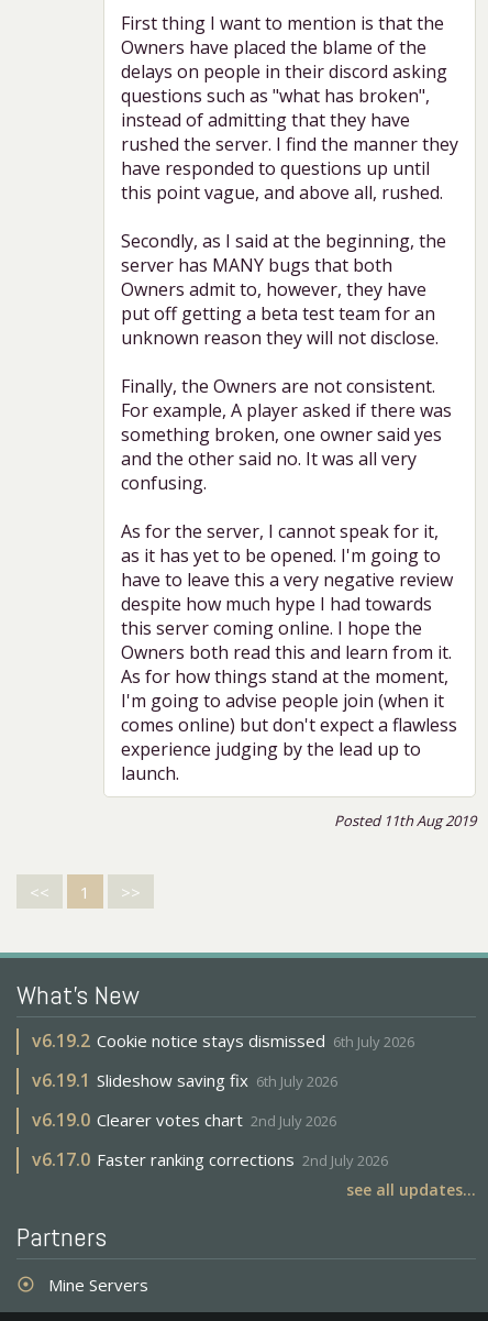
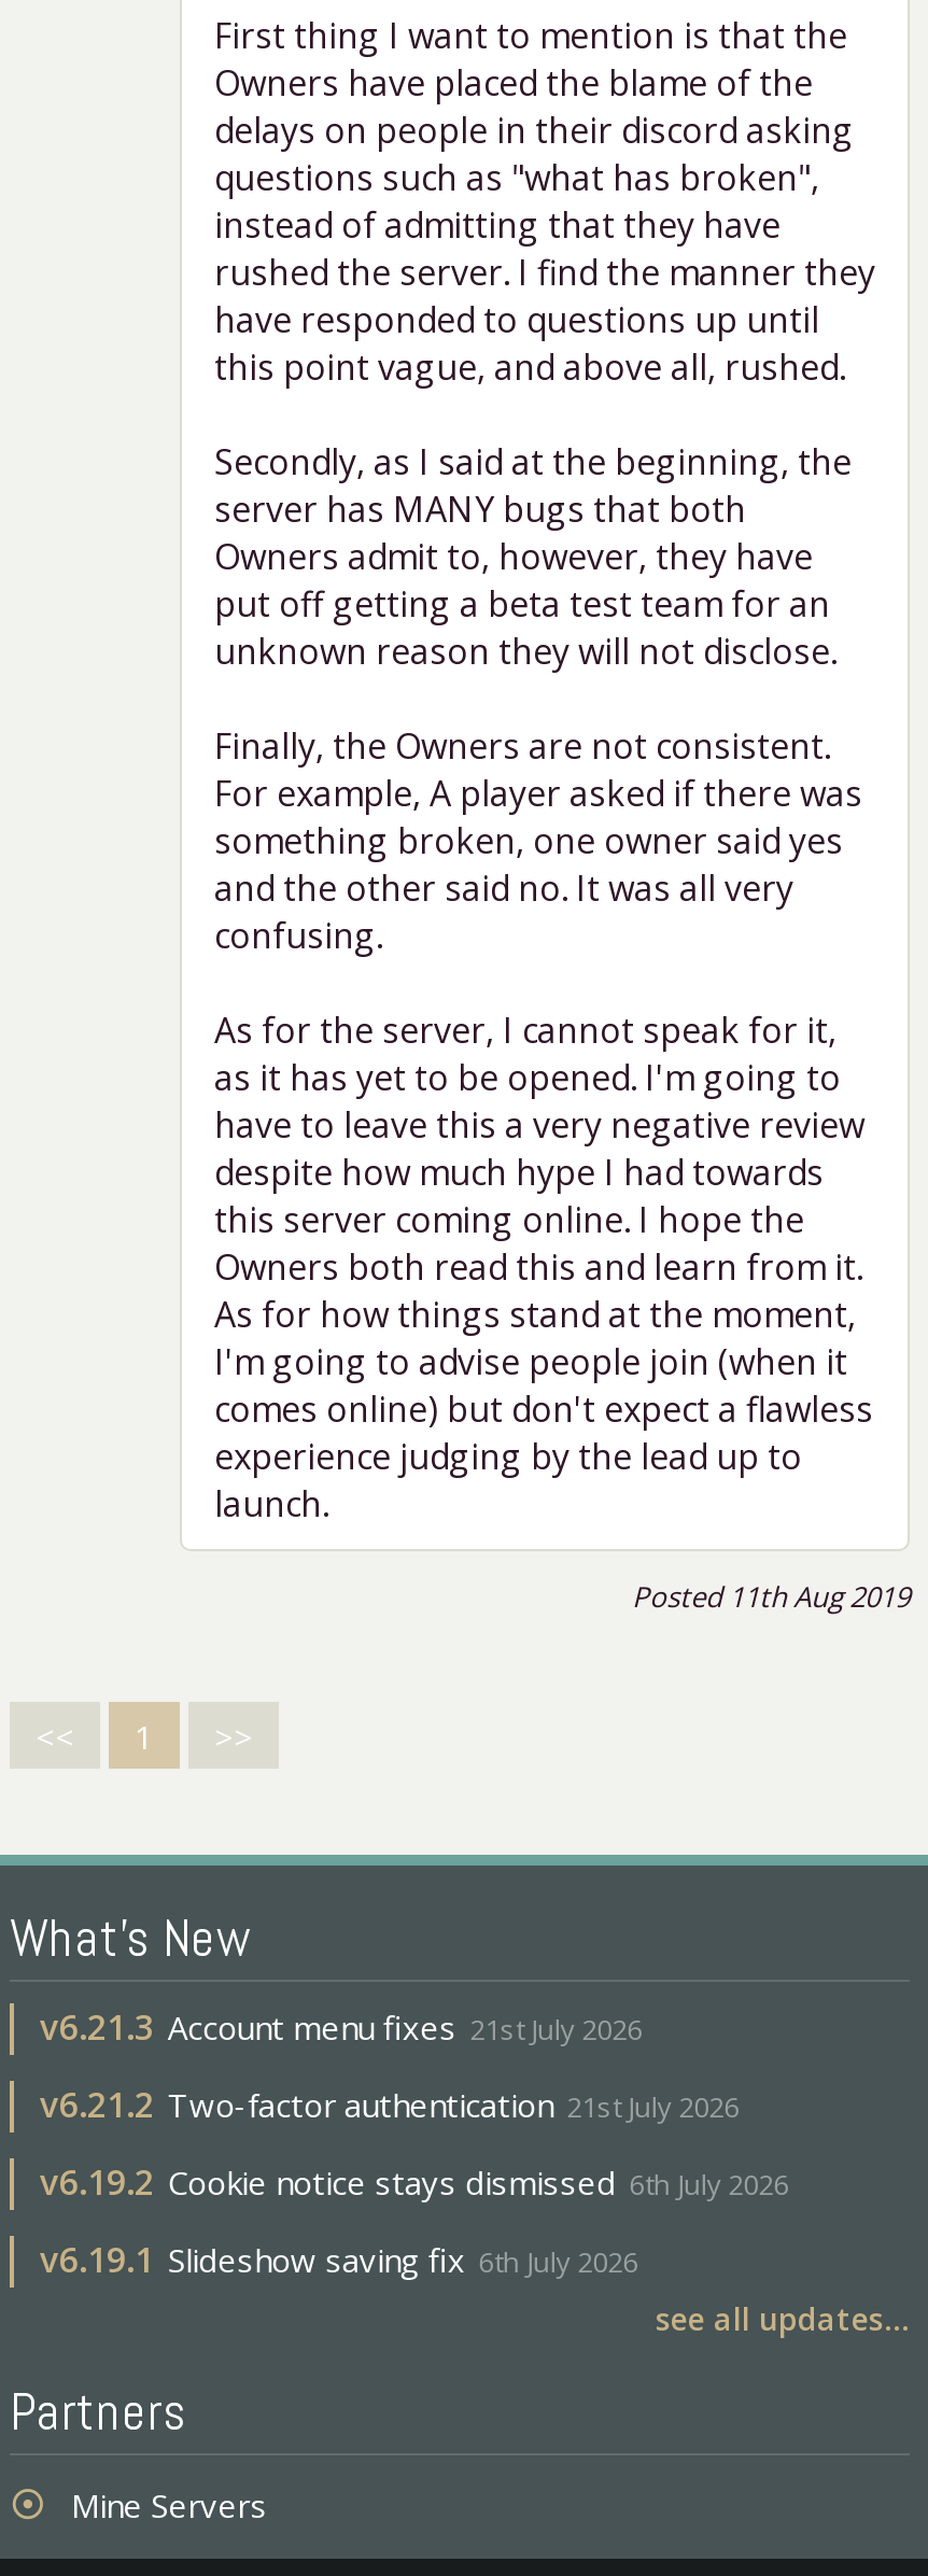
+ v6.21.3 Account menu fixes 21st July 2026
+ v6.21.2 Two-factor authentication 21st July 2026

moved down: v6.19.2 Cookie notice stays dismissed 6th July 2026 | v6.19.1 Slideshow saving fix 6th July 2026

- v6.19.0 Clearer votes chart 2nd July 2026
- v6.17.0 Faster ranking corrections 2nd July 2026
